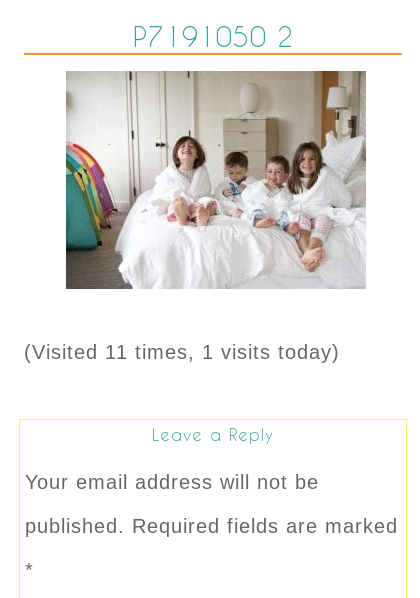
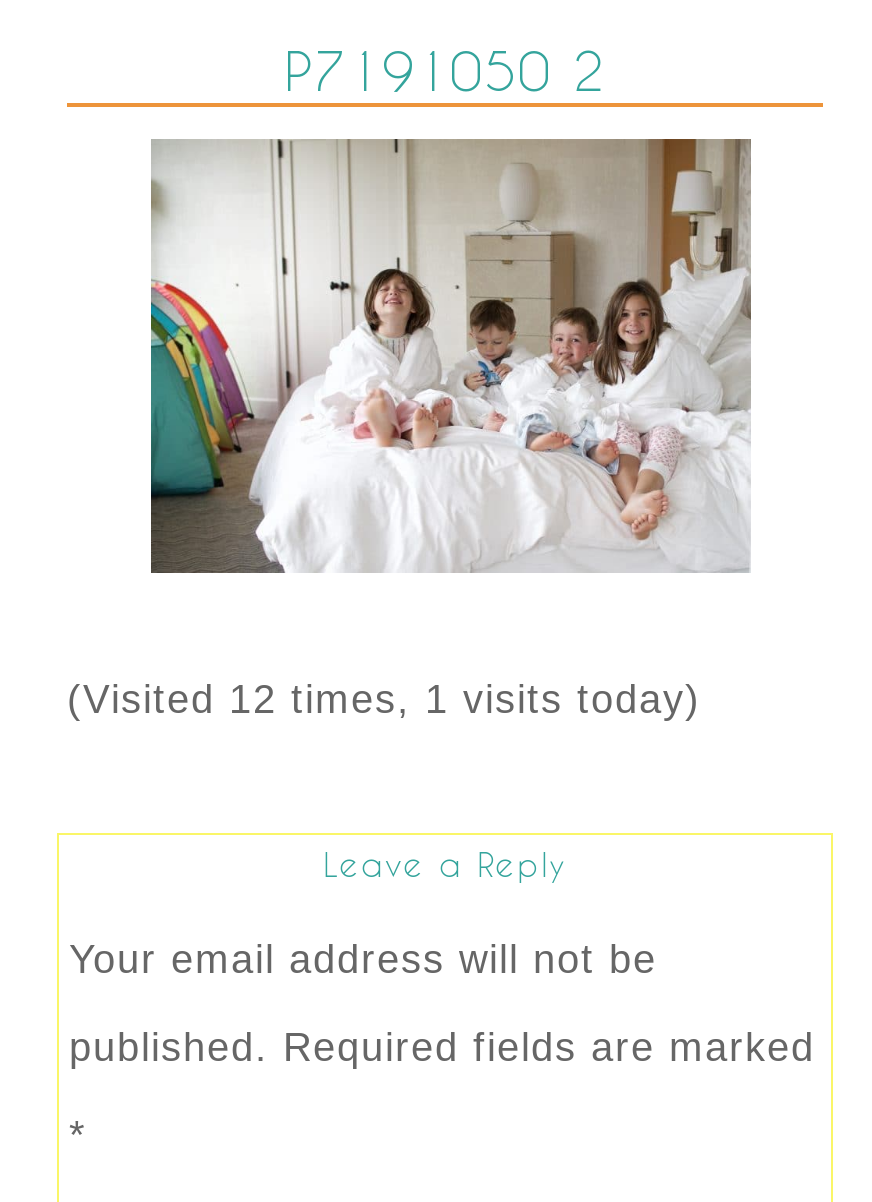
- (Visited 11 times, 1 visits today)
+ (Visited 12 times, 1 visits today)
